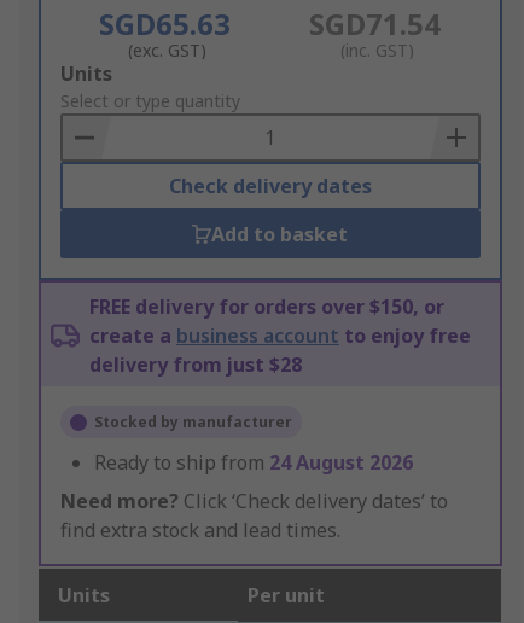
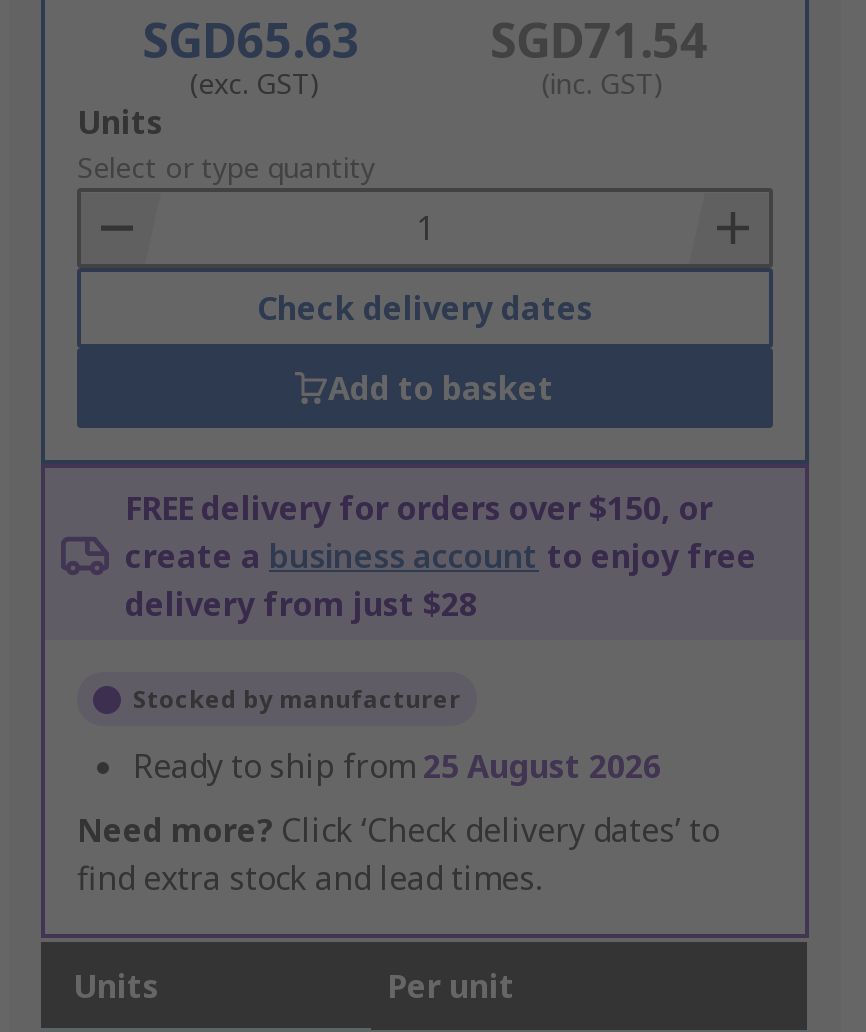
- Ready to ship from 24 August 2026
+ Ready to ship from 25 August 2026
